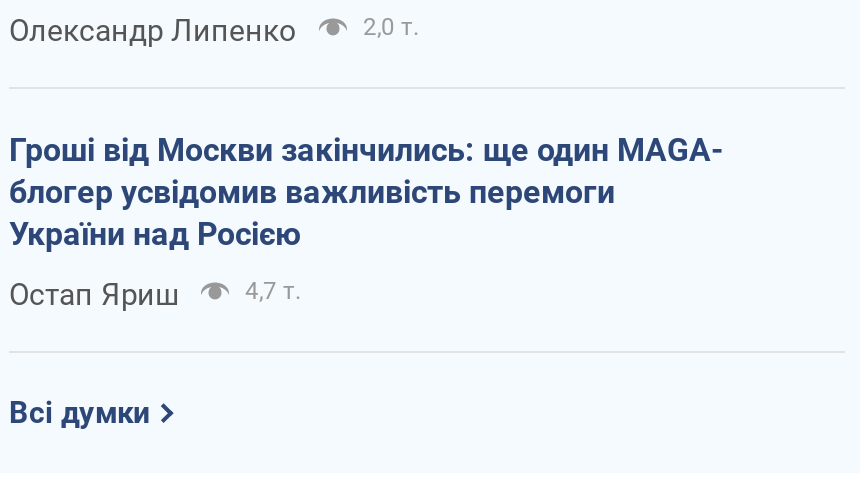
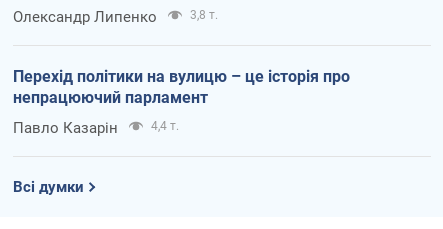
- 2,0 т.
+ 3,8 т.

- Гроші від Москви закінчились: ще один MAGA-
- блогер усвідомив важливість перемоги
- України над Росією
+ Перехід політики на вулицю – це історія про
+ непрацюючий парламент

- Остап Яриш
- 4,7 т.
+ Павло Казарін
+ 4,4 т.
